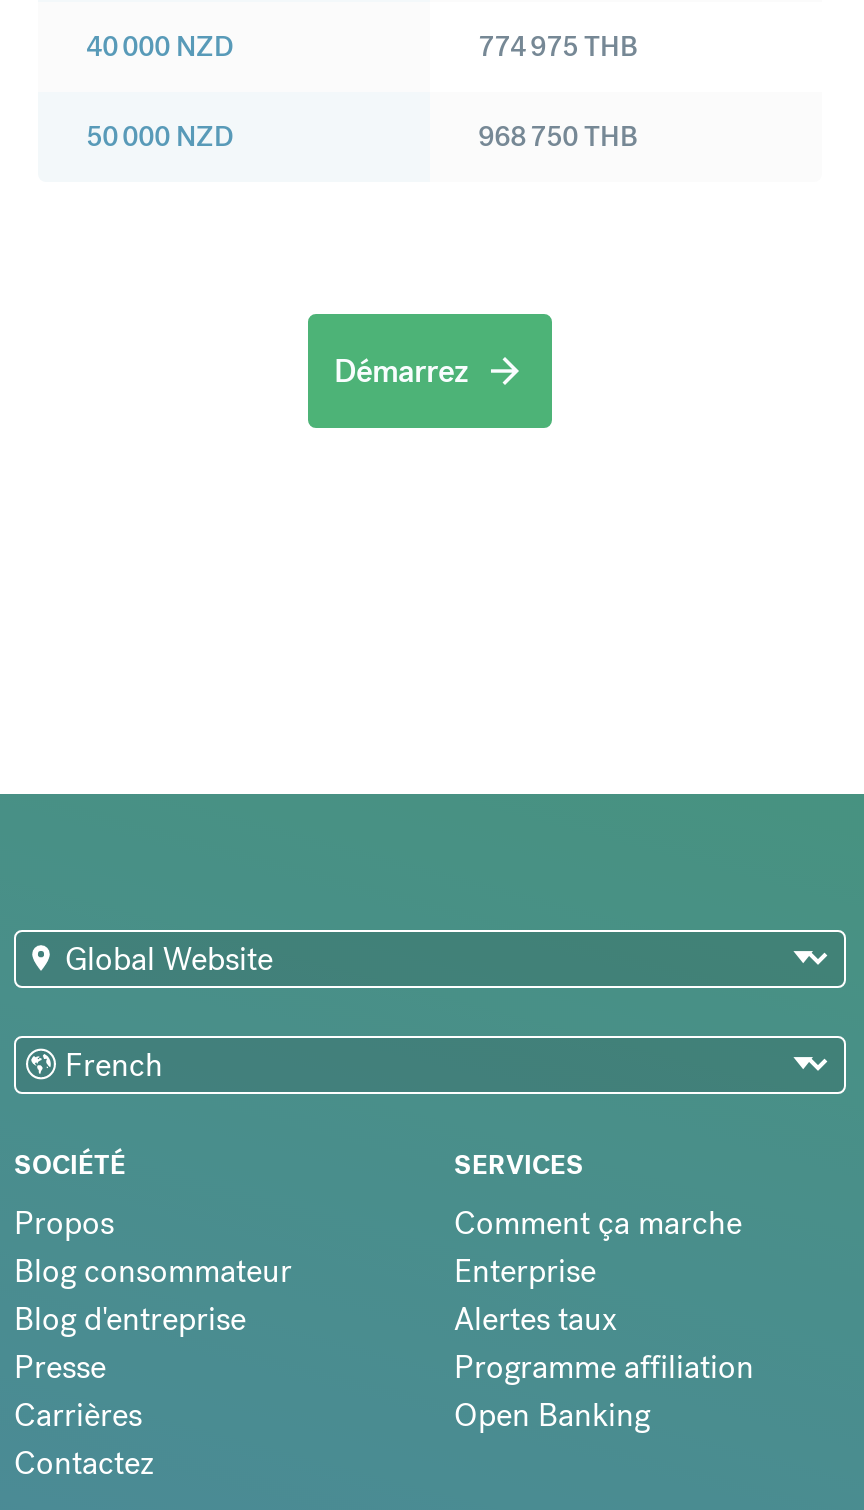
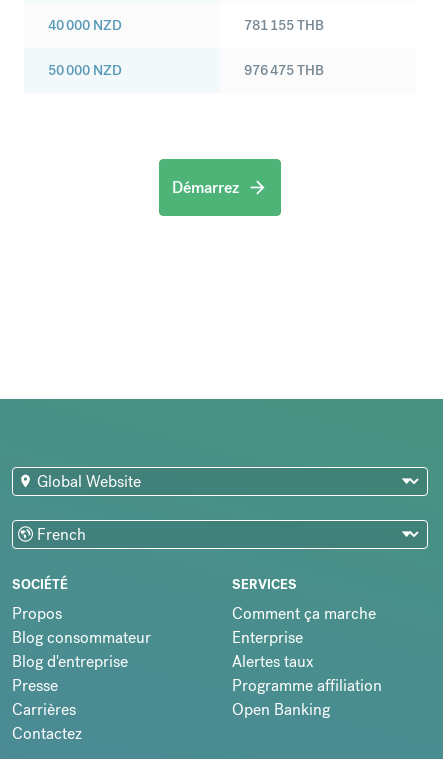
- 774 975 THB
+ 781 155 THB

- 968 750THB
+ 976 475THB
